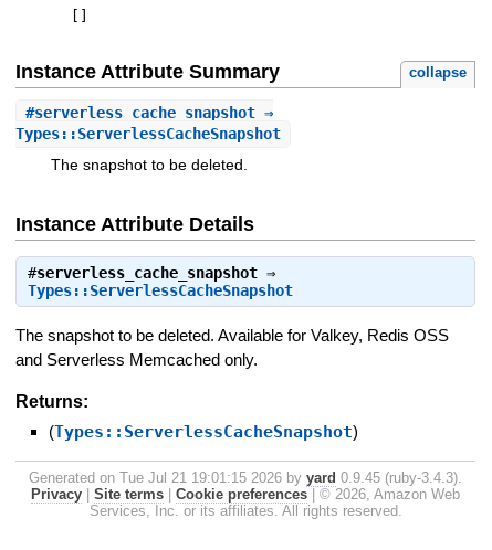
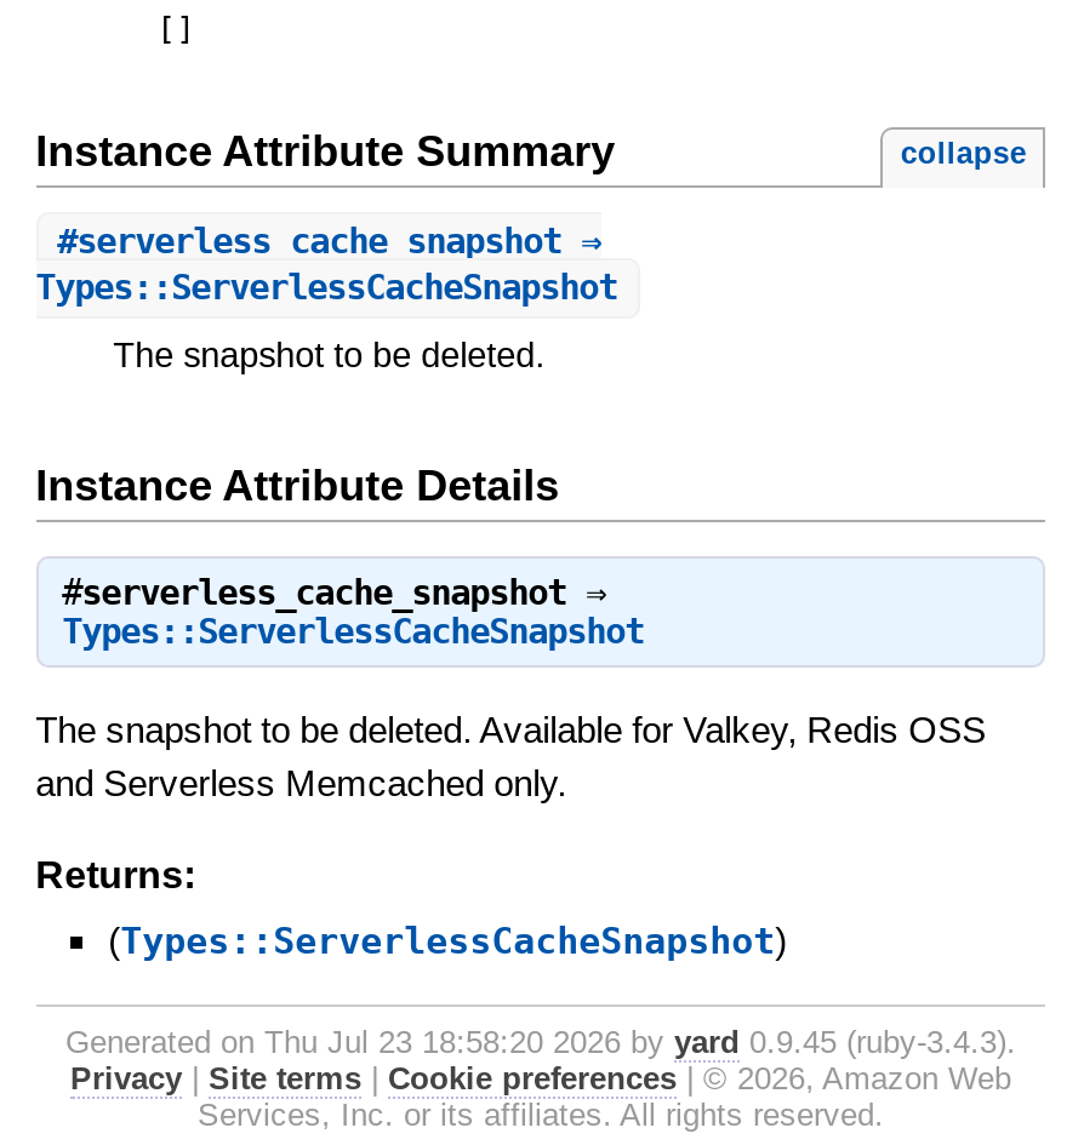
- Generated on Tue Jul 21 19:01:15 2026 by yard 0.9.45 (ruby-3.4.3).
+ Generated on Thu Jul 23 18:58:20 2026 by yard 0.9.45 (ruby-3.4.3).
